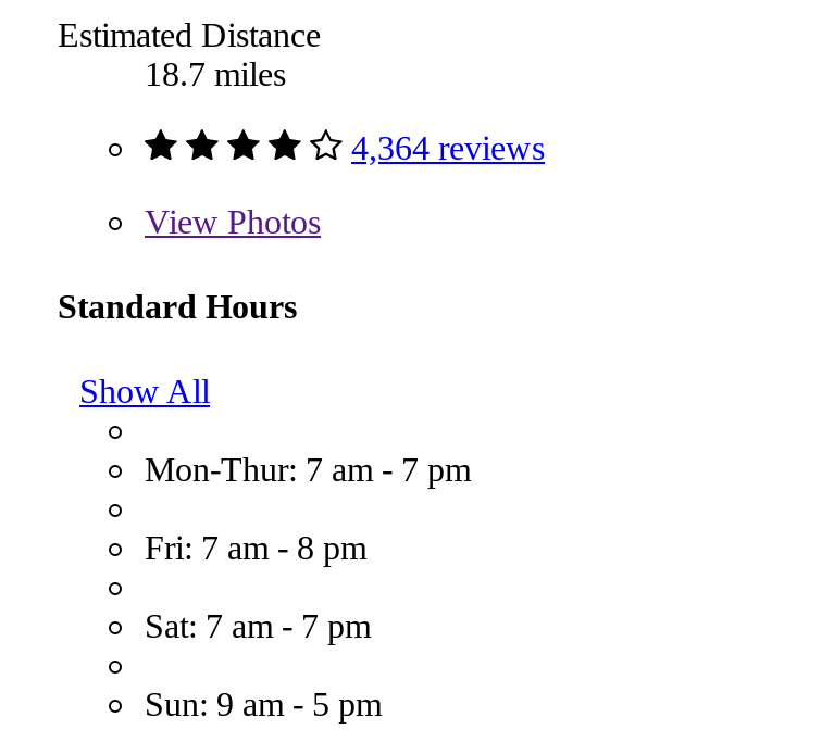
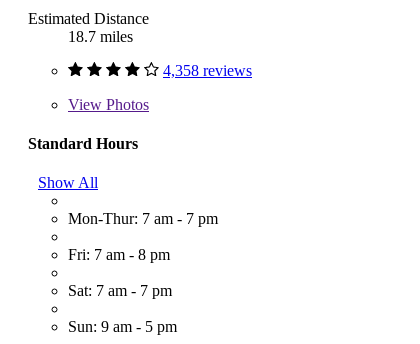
- 4,364 reviews
+ 4,358 reviews
